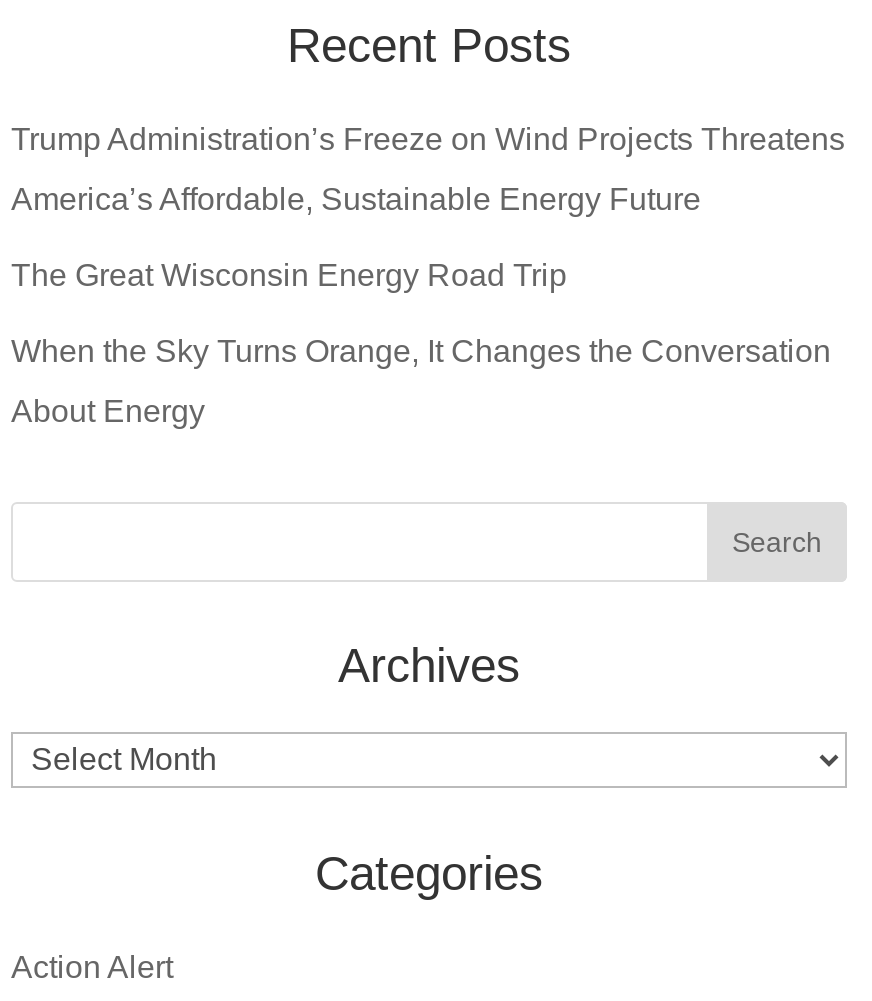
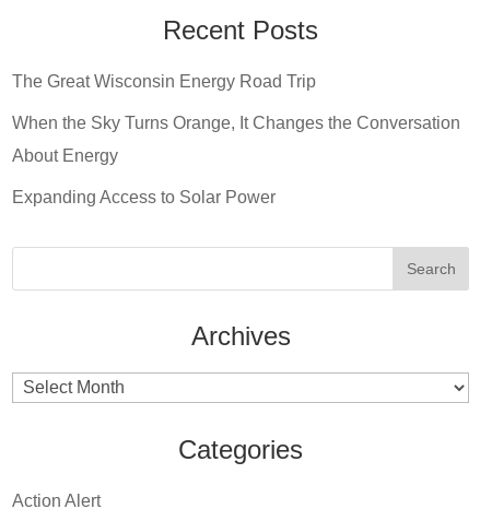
- Trump Administration’s Freeze on Wind Projects Threatens
- America’s Affordable, Sustainable Energy Future

moved up: The Great Wisconsin Energy Road Trip | When the Sky Turns Orange, It Changes the Conversation | About Energy

+ Expanding Access to Solar Power
